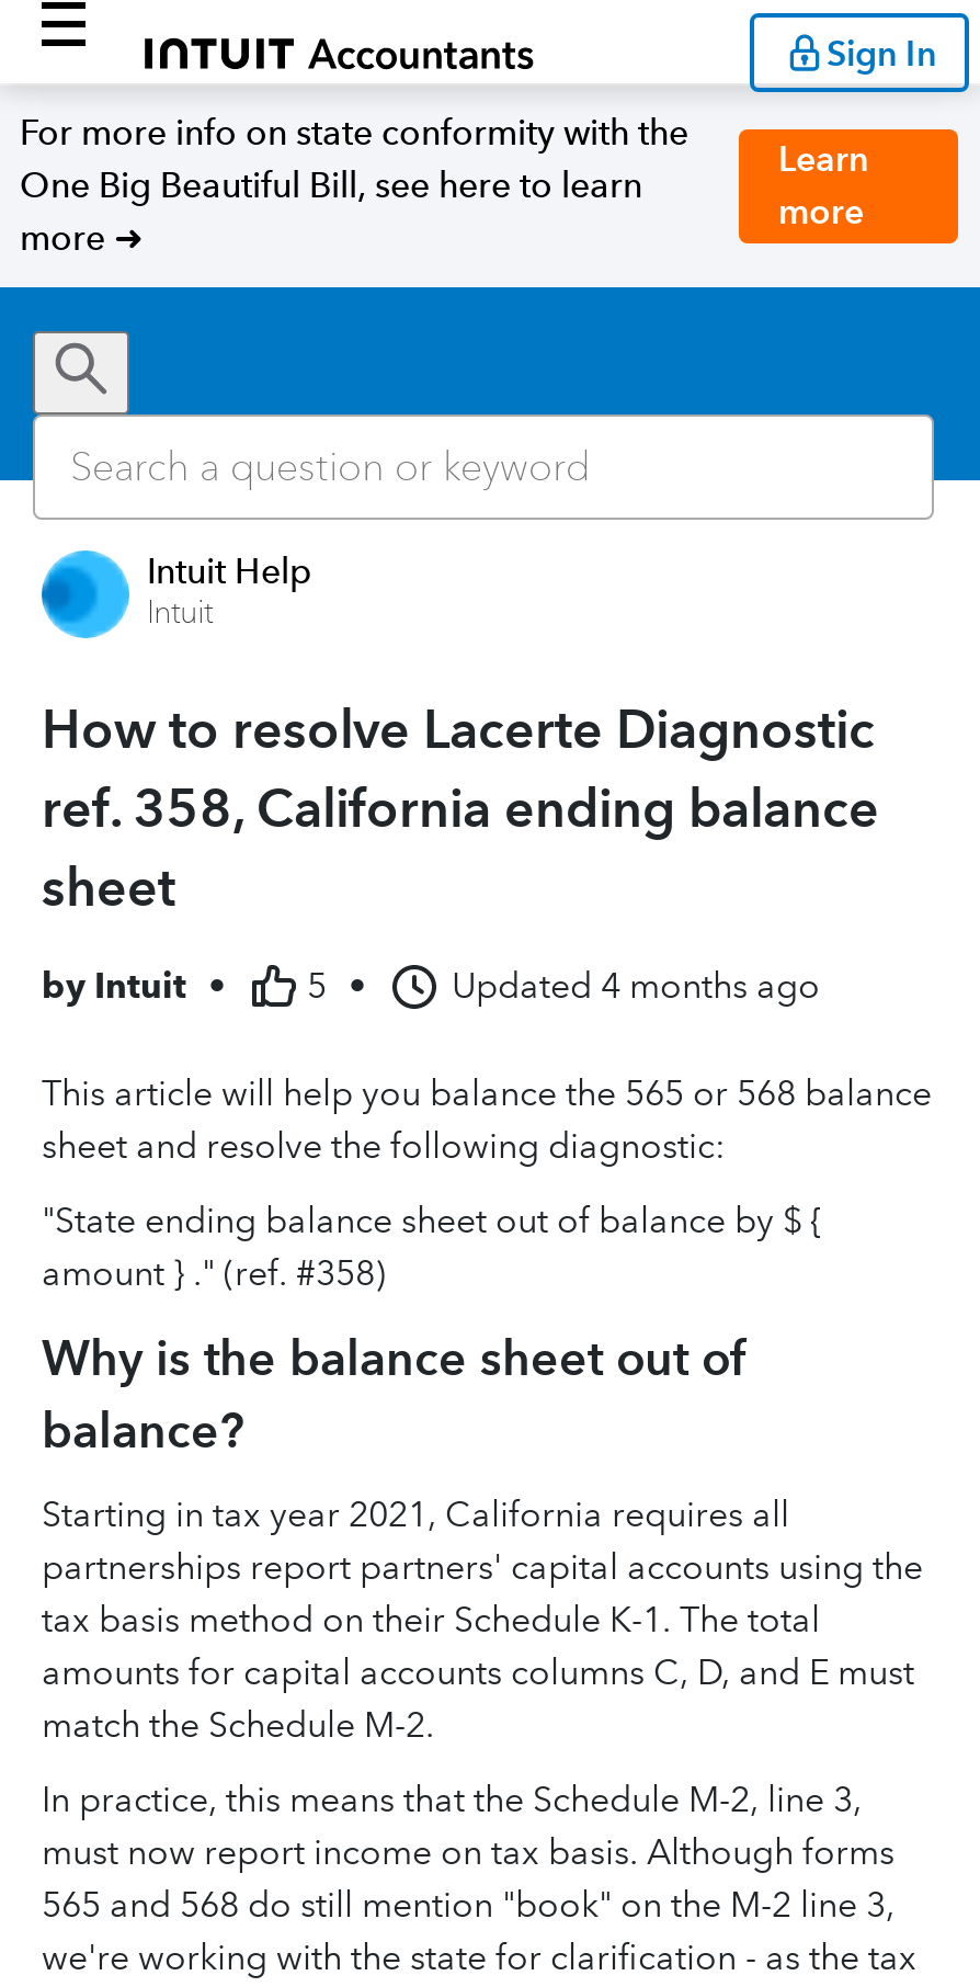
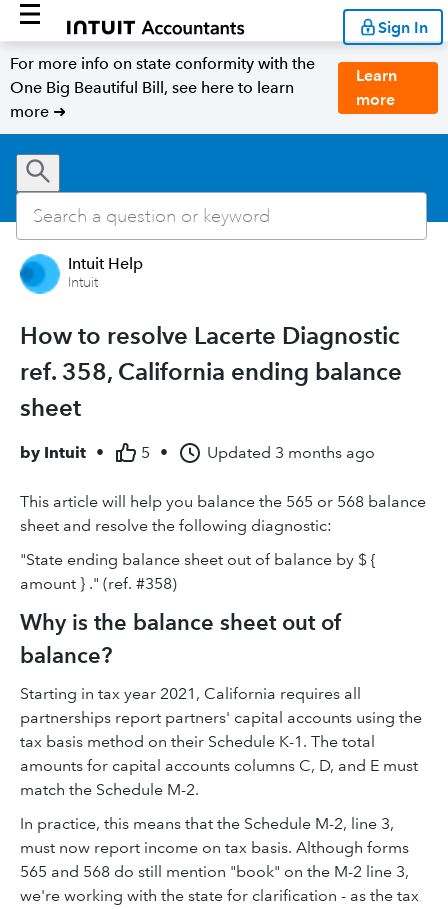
- Updated 4 months ago
+ Updated 3 months ago
